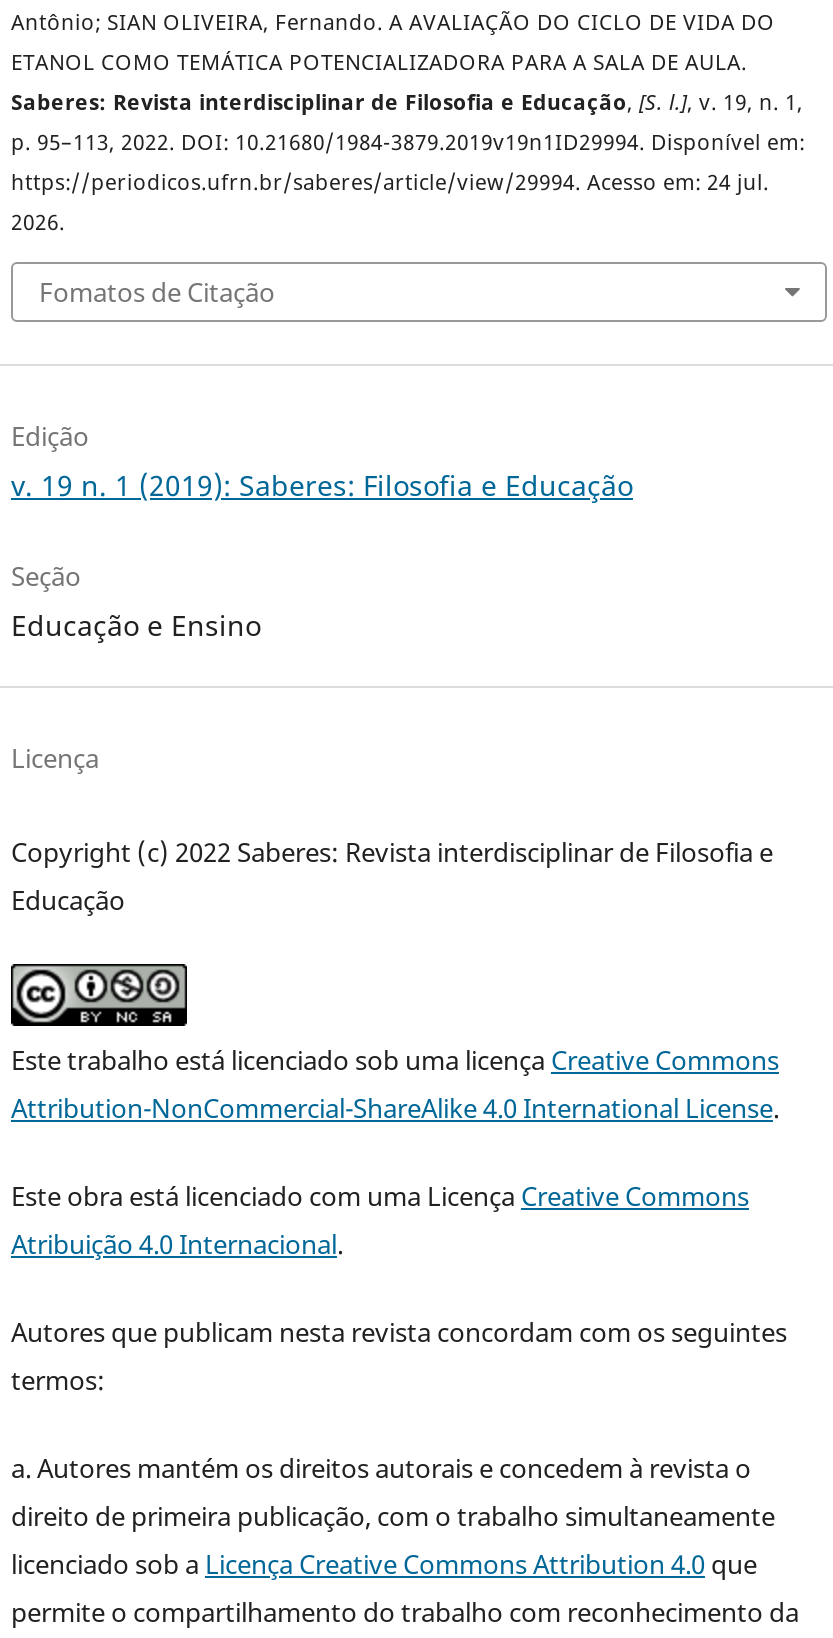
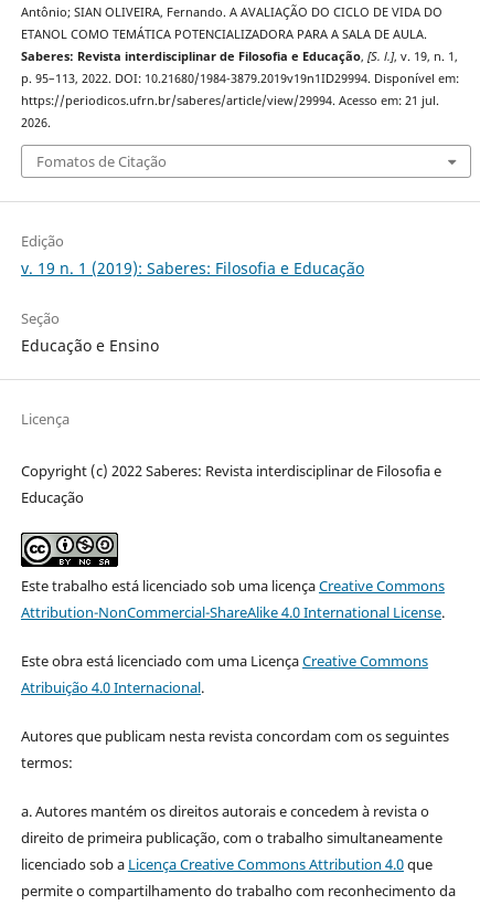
- https://periodicos.ufrn.br/saberes/article/view/29994. Acesso em: 24 jul.
+ https://periodicos.ufrn.br/saberes/article/view/29994. Acesso em: 21 jul.
